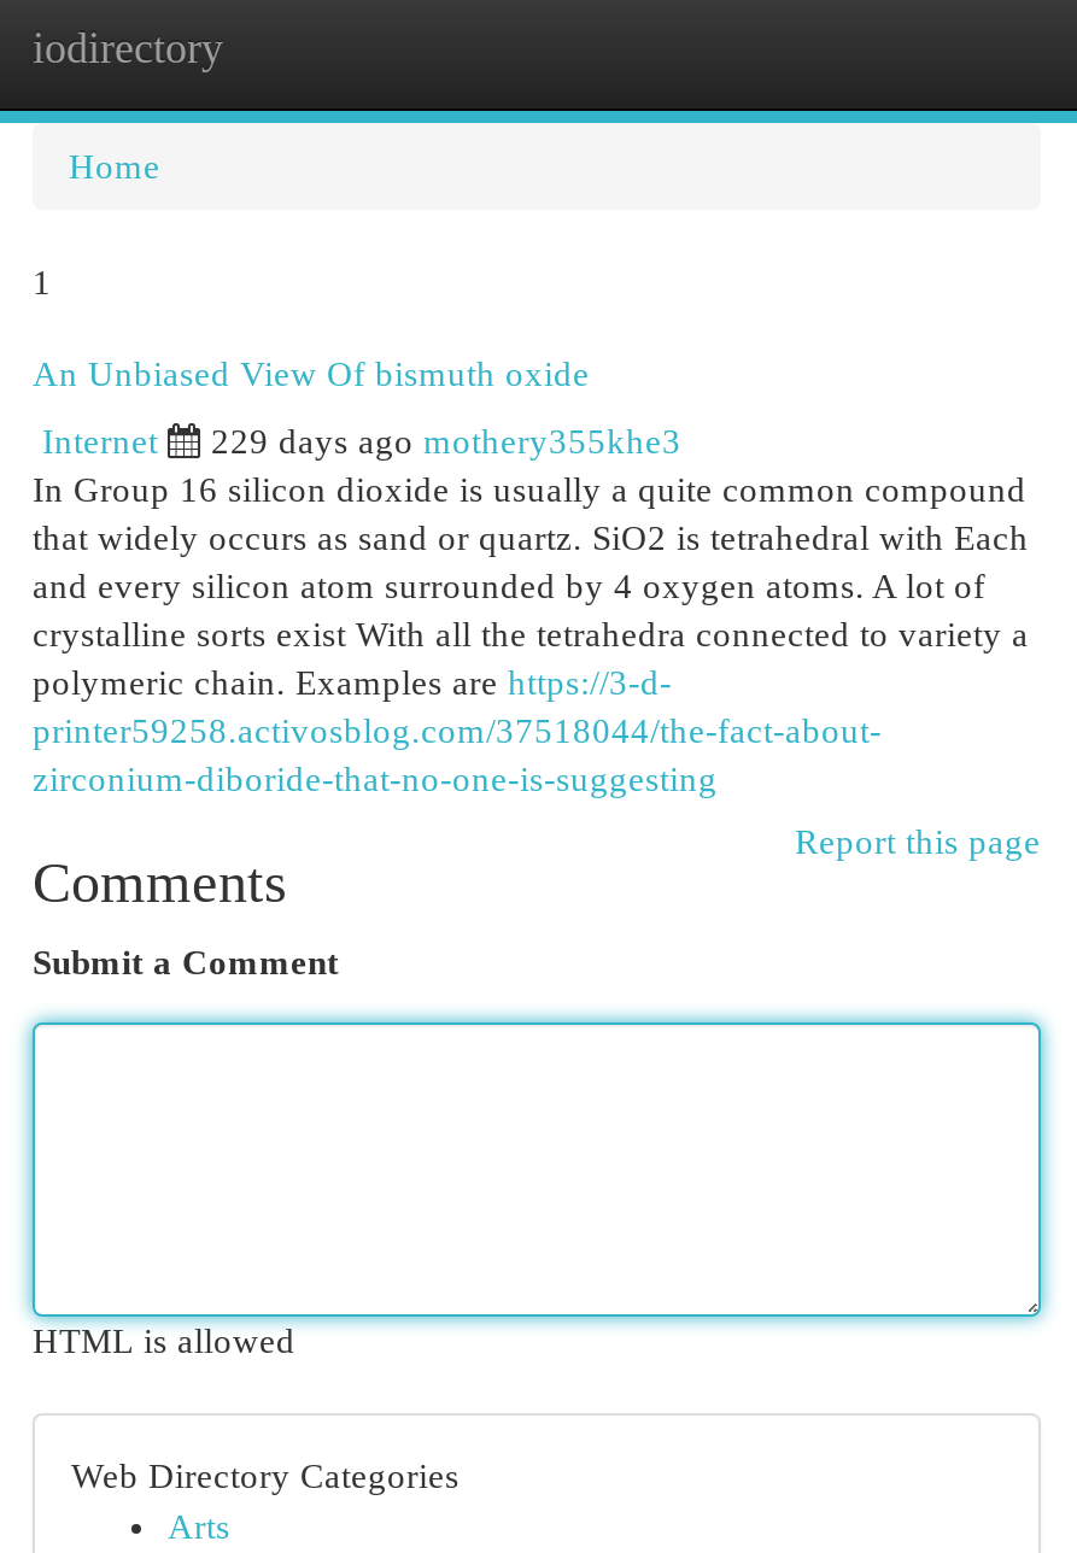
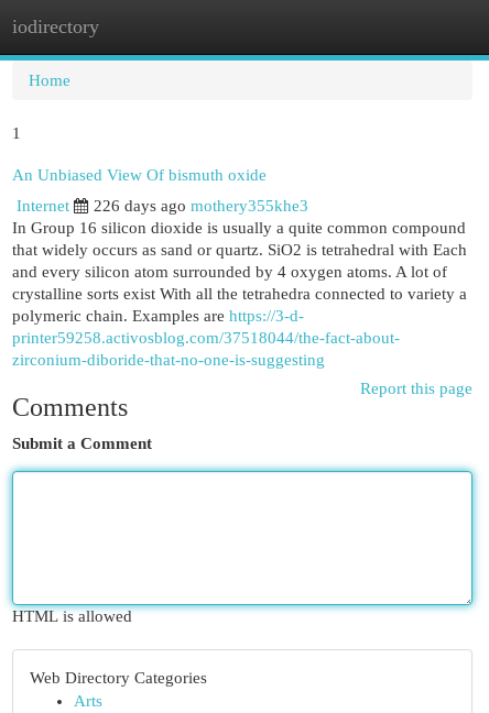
- 229 days ago mothery355khe3
+ 226 days ago mothery355khe3
